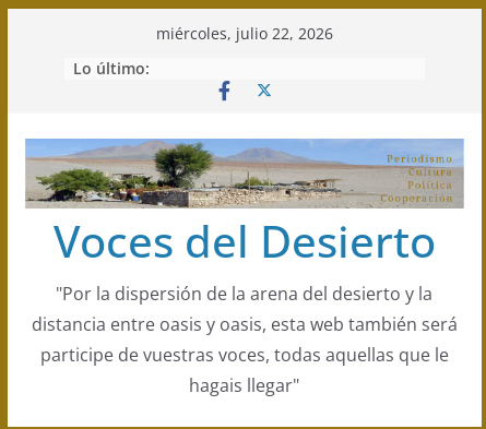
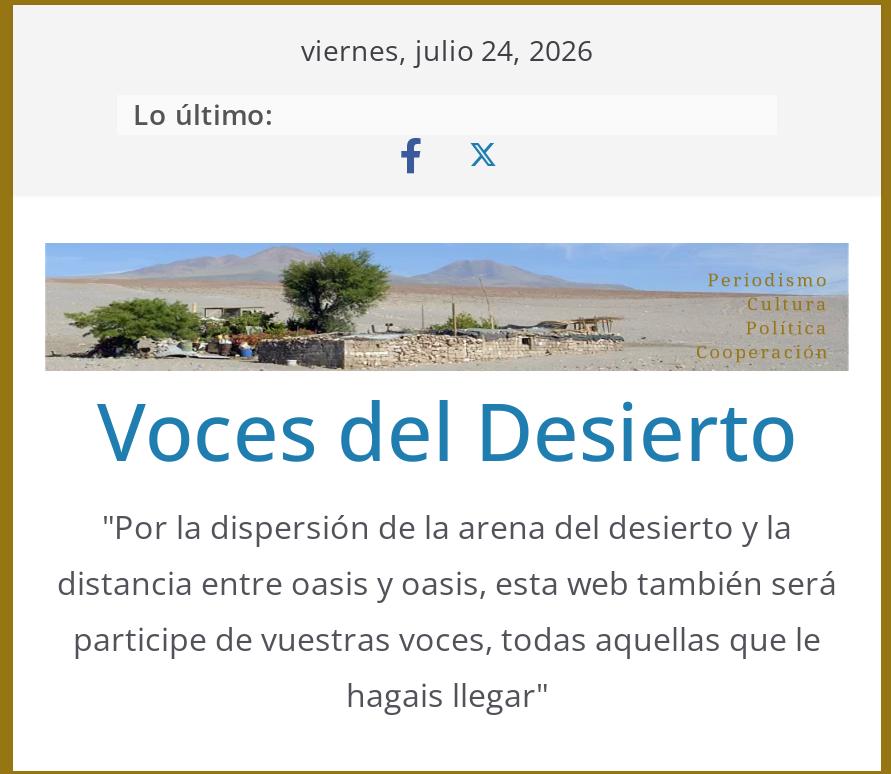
- miércoles, julio 22, 2026
+ viernes, julio 24, 2026
